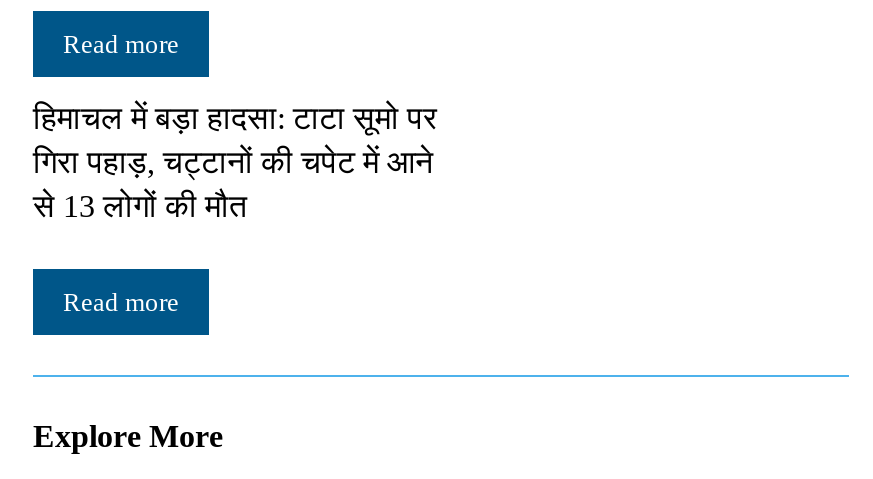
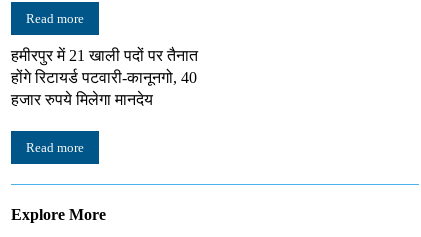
- हिमाचल में बड़ा हादसा: टाटा सूमो पर
- गिरा पहाड़, चट्टानों की चपेट में आने
- से 13 लोगों की मौत
+ हमीरपुर में 21 खाली पदों पर तैनात
+ होंगे रिटायर्ड पटवारी-कानूनगो, 40
+ हजार रुपये मिलेगा मानदेय
